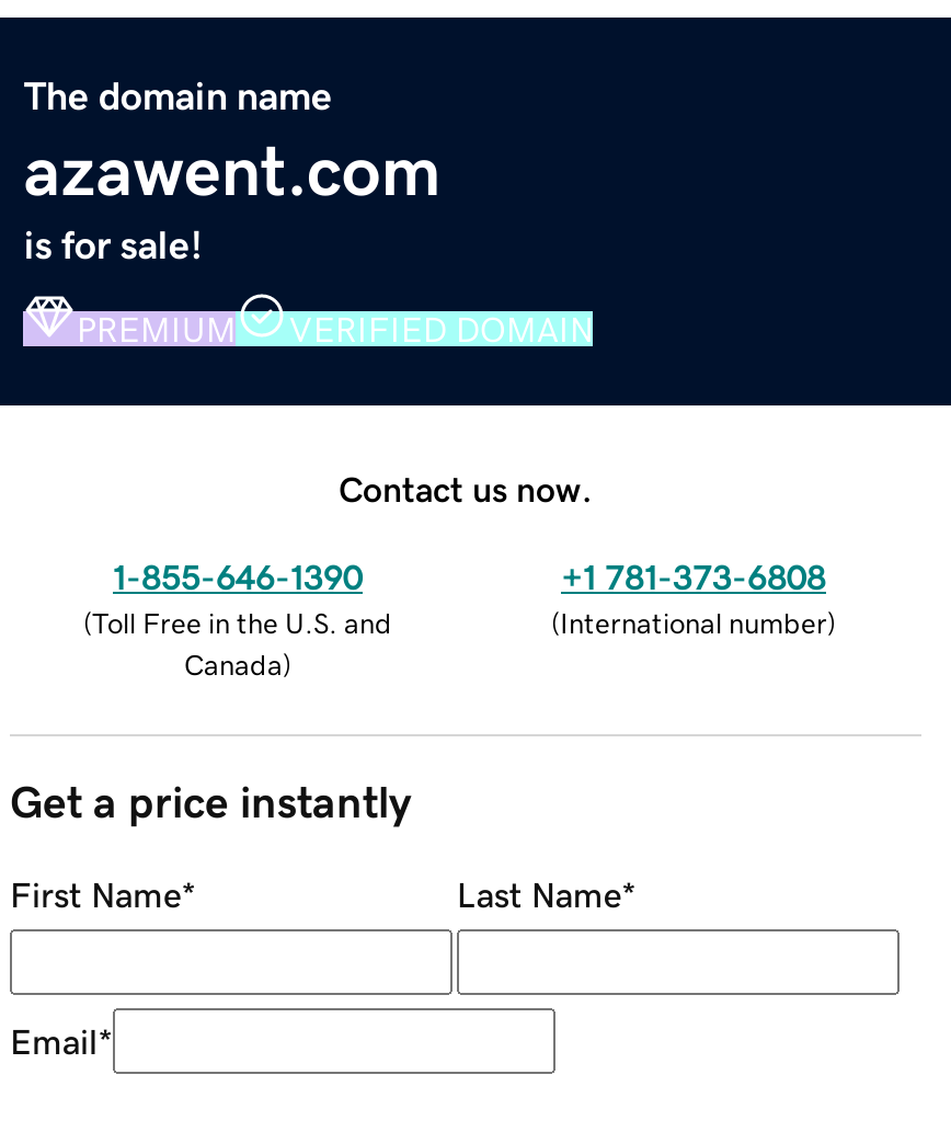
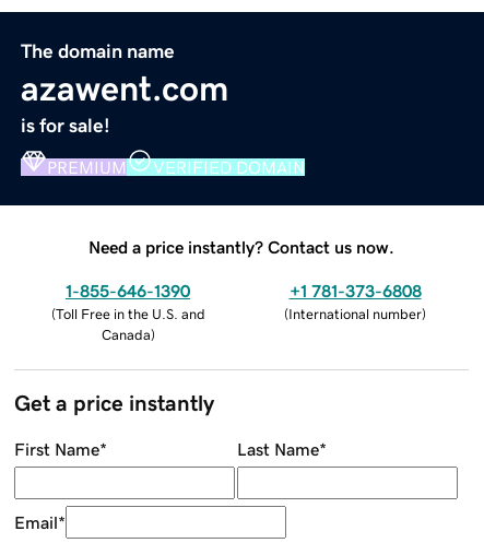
- Contact us now.
+ Need a price instantly? Contact us now.
